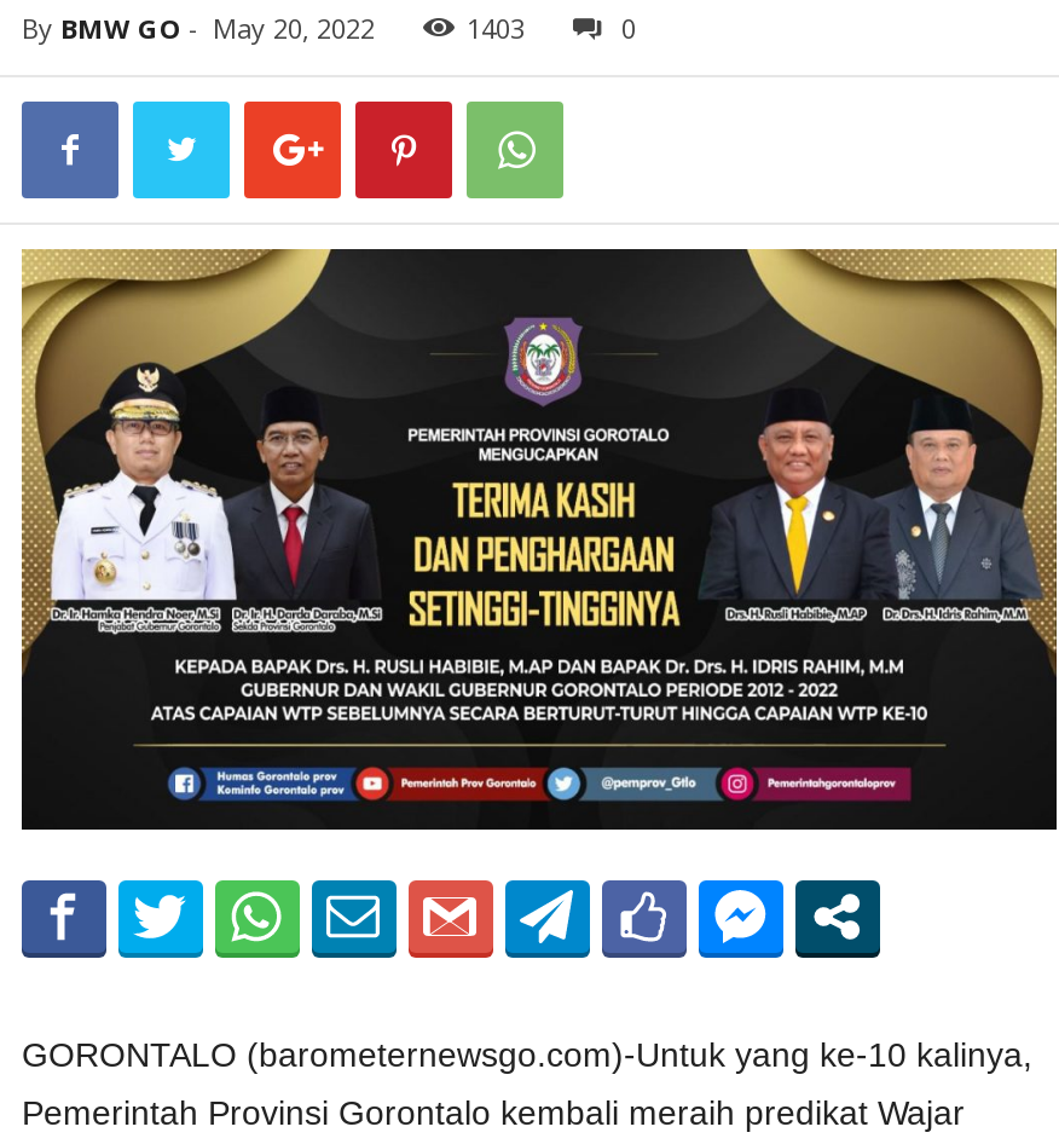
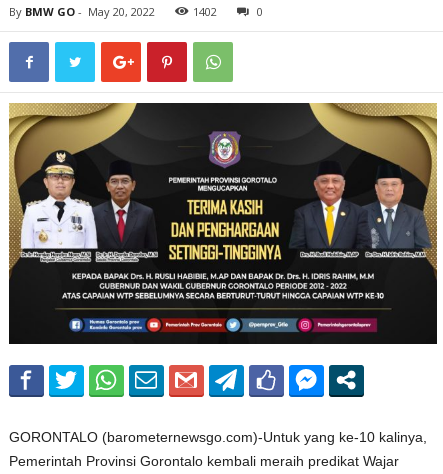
- 1403
+ 1402
